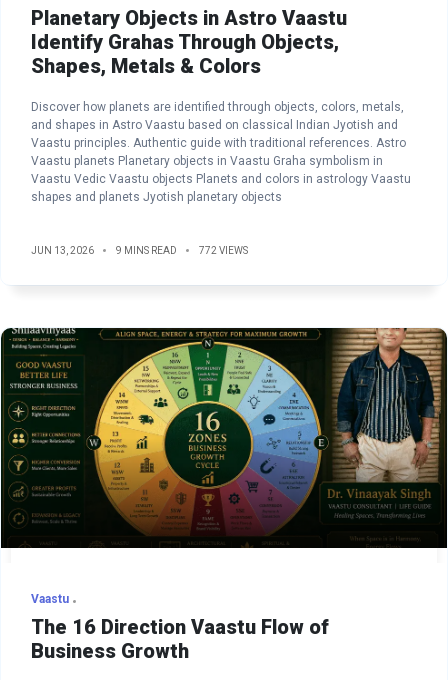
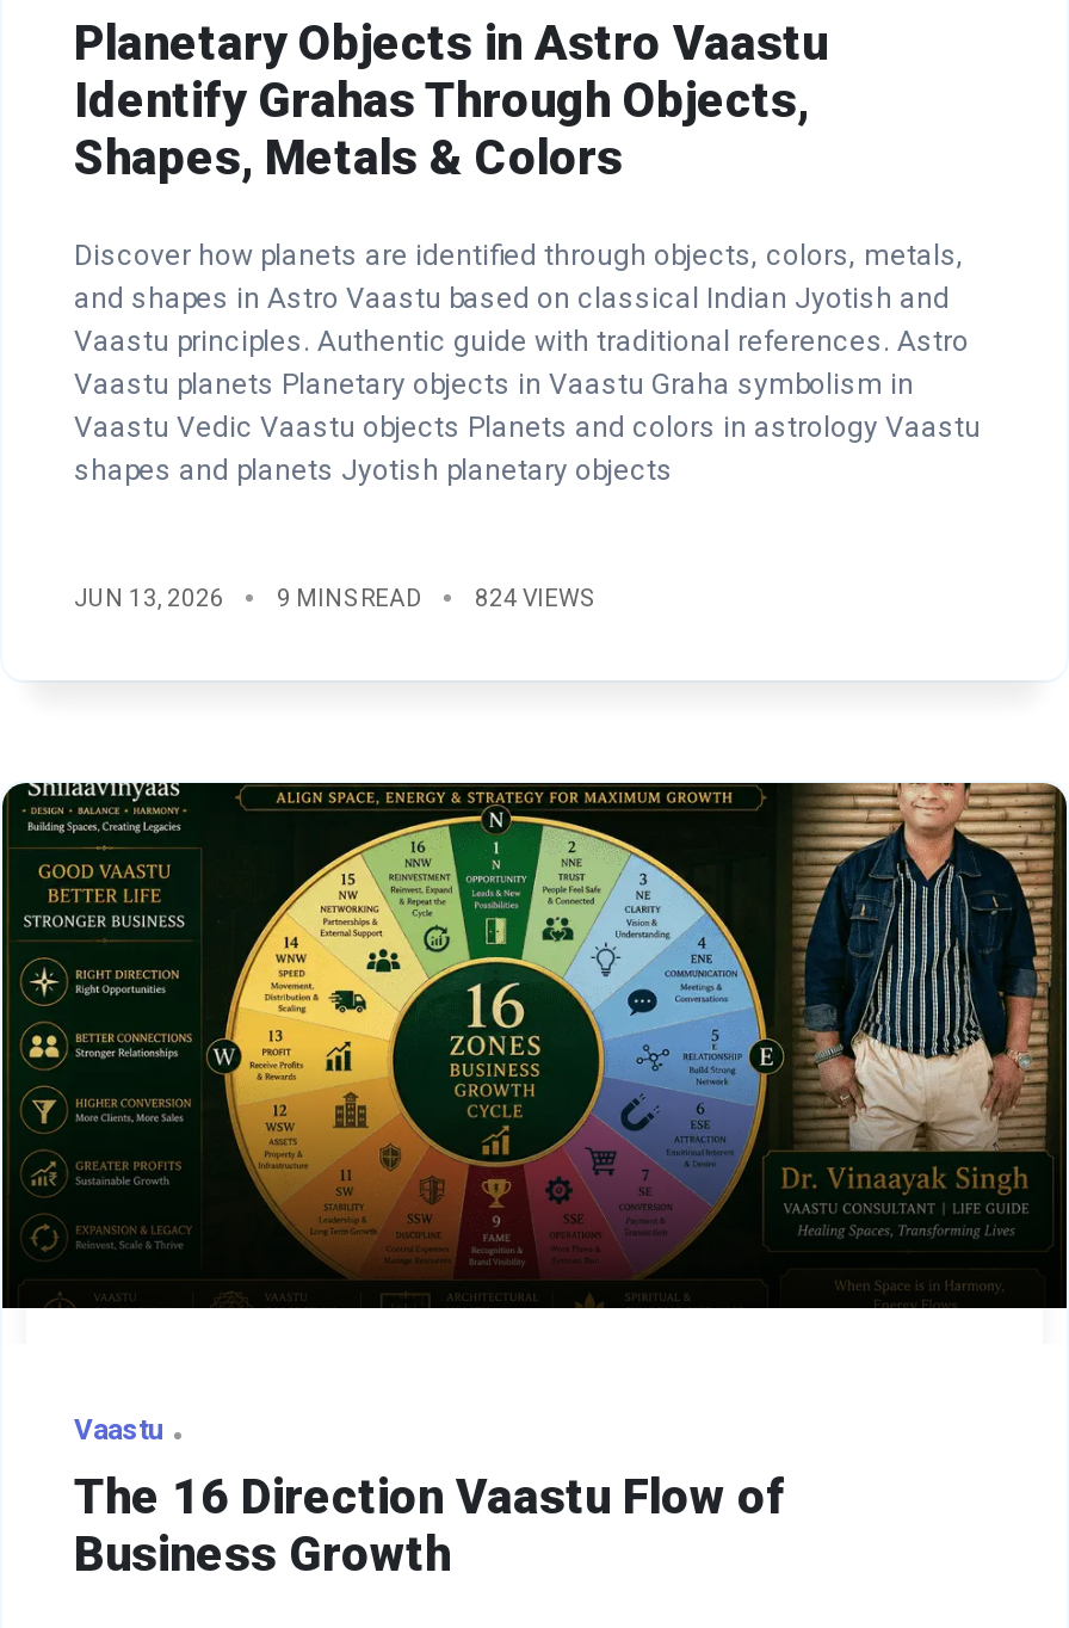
- JUN 13, 2026 9 MINS READ 772 VIEWS
+ JUN 13, 2026 9 MINS READ 824 VIEWS
